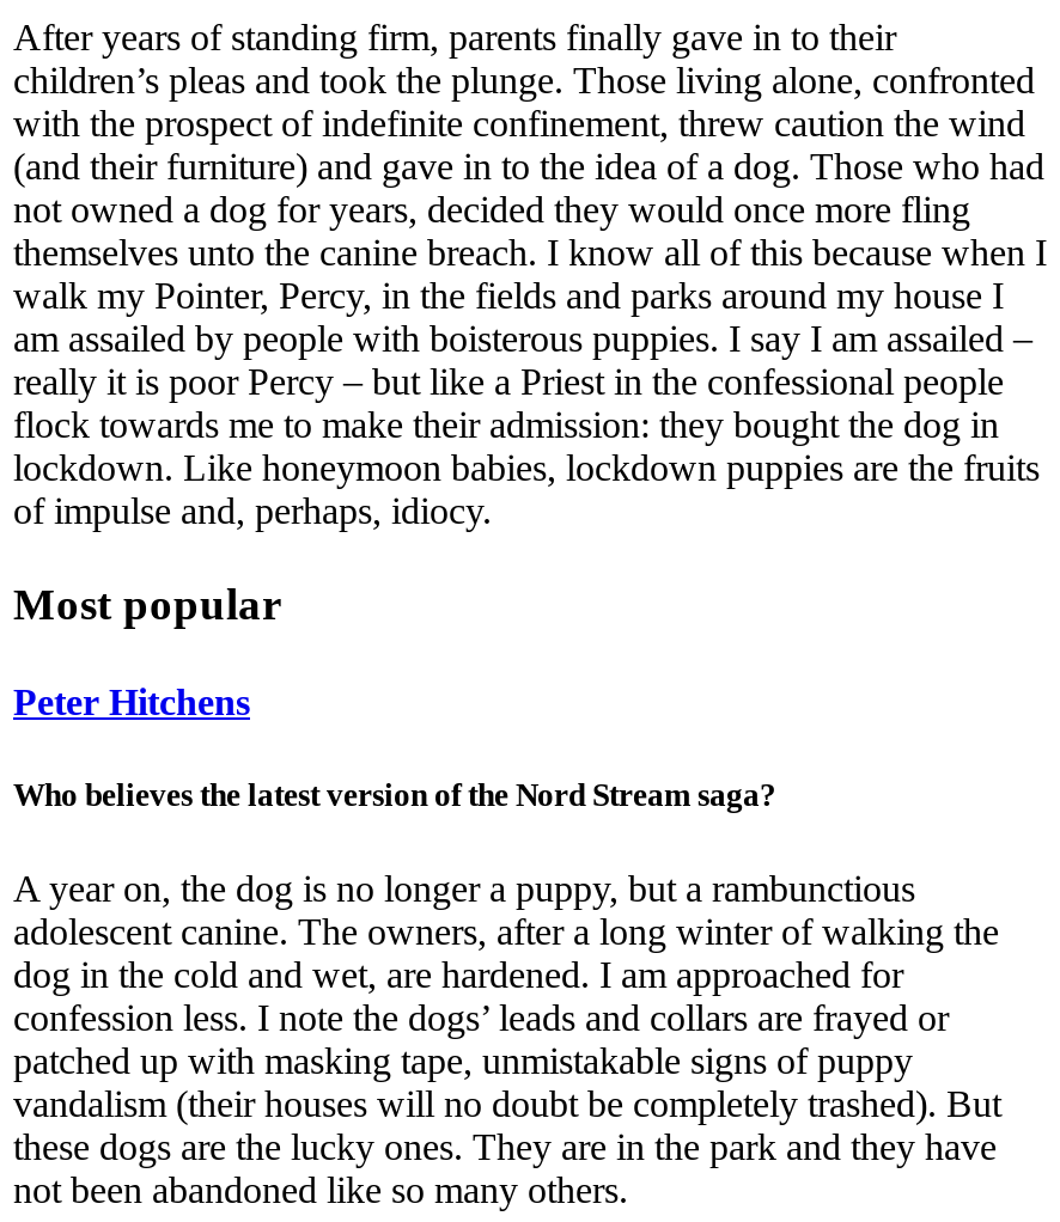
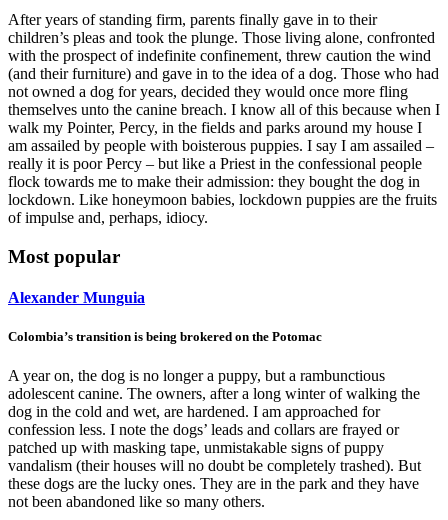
- Peter Hitchens
+ Alexander Munguia

- Who believes the latest version of the Nord Stream saga?
+ Colombia’s transition is being brokered on the Potomac
